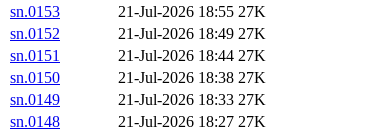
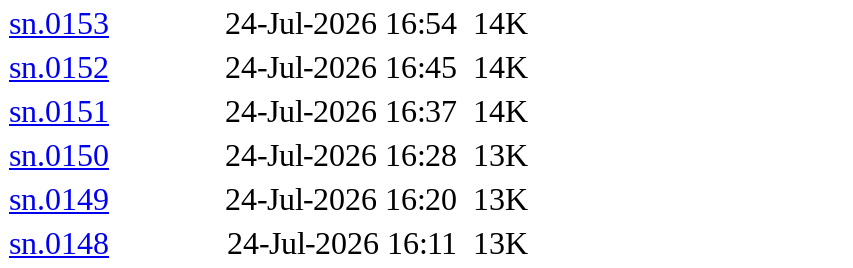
- 21-Jul-2026 18:55 27K
+ 24-Jul-2026 16:54 14K

- 21-Jul-2026 18:49 27K
+ 24-Jul-2026 16:45 14K

- 21-Jul-2026 18:44 27K
+ 24-Jul-2026 16:37 14K

- 21-Jul-2026 18:38 27K
+ 24-Jul-2026 16:28 13K

- 21-Jul-2026 18:33 27K
+ 24-Jul-2026 16:20 13K

- 21-Jul-2026 18:27 27K
+ 24-Jul-2026 16:11 13K
